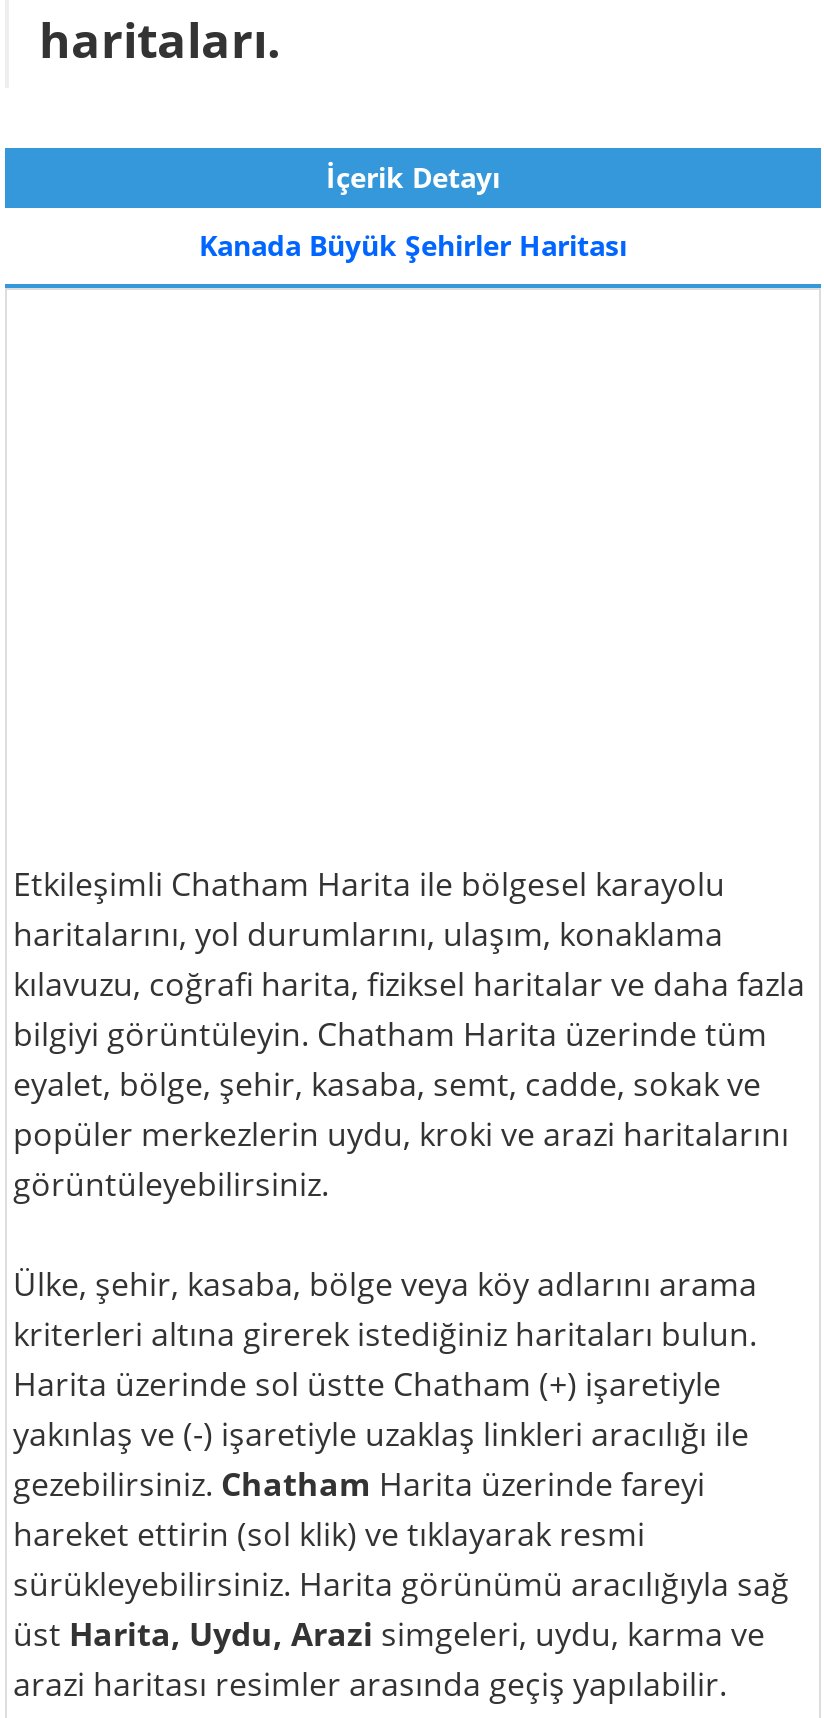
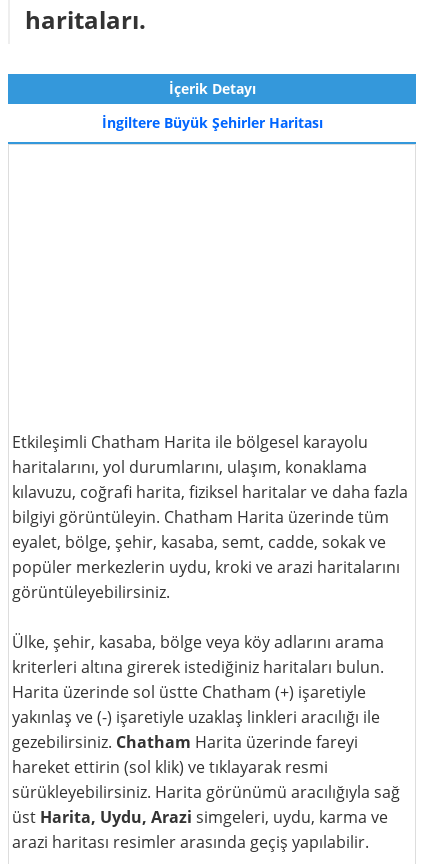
- Kanada Büyük Şehirler Haritası
+ İngiltere Büyük Şehirler Haritası
